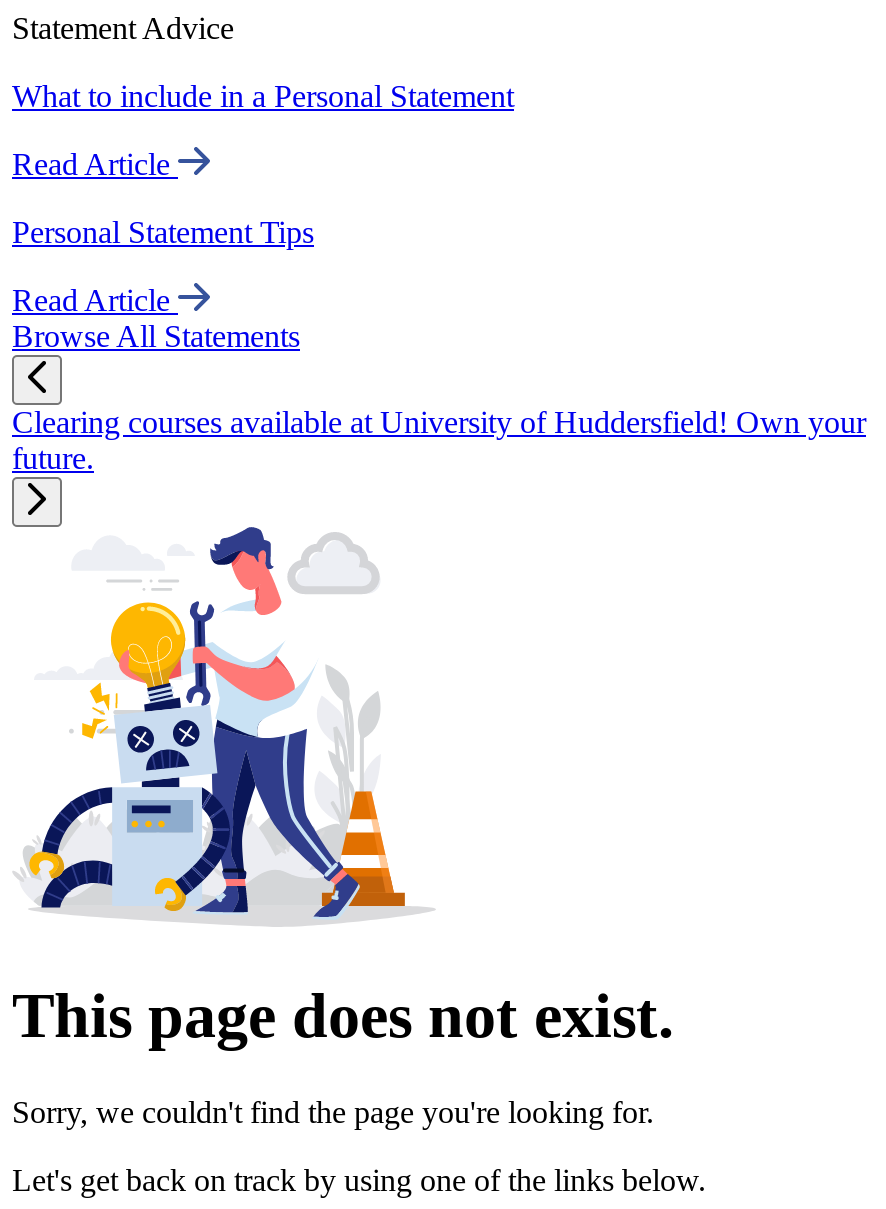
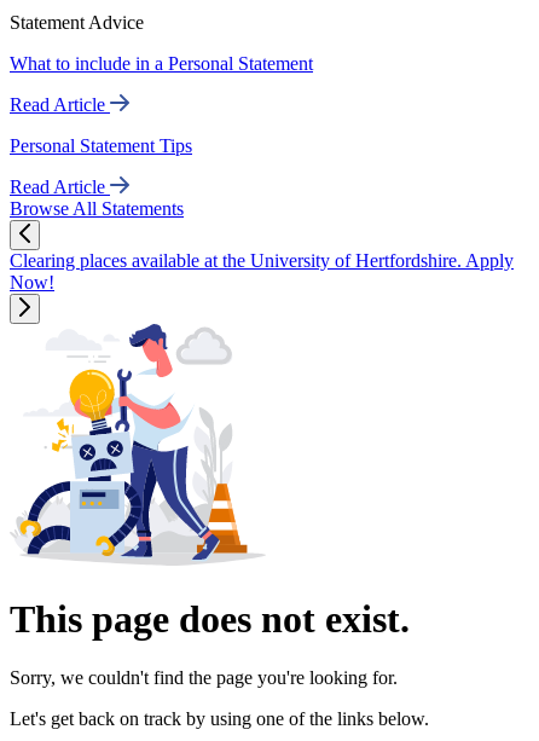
- Clearing courses available at University of Huddersfield! Own your
- future.
+ Clearing places available at the University of Hertfordshire. Apply
+ Now!
